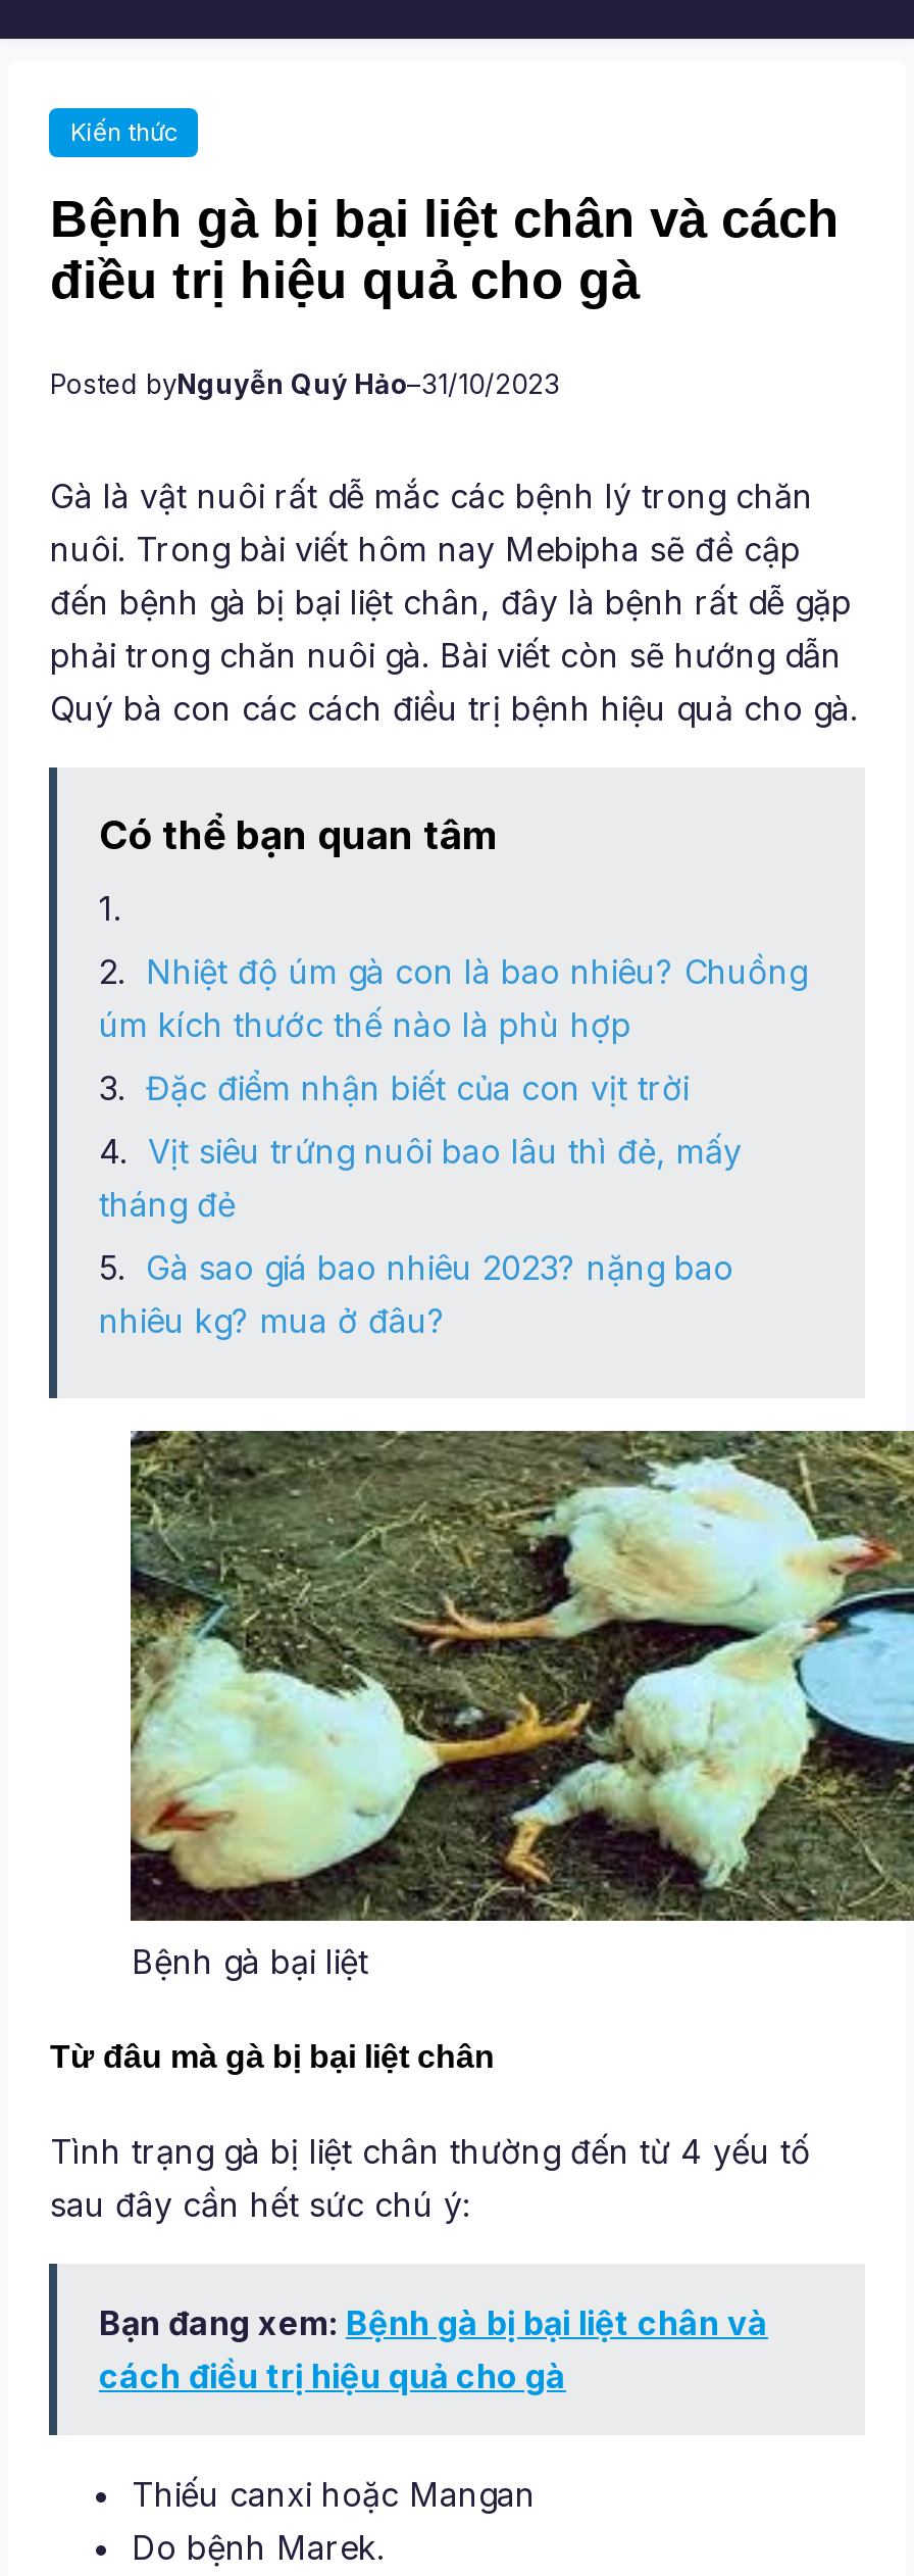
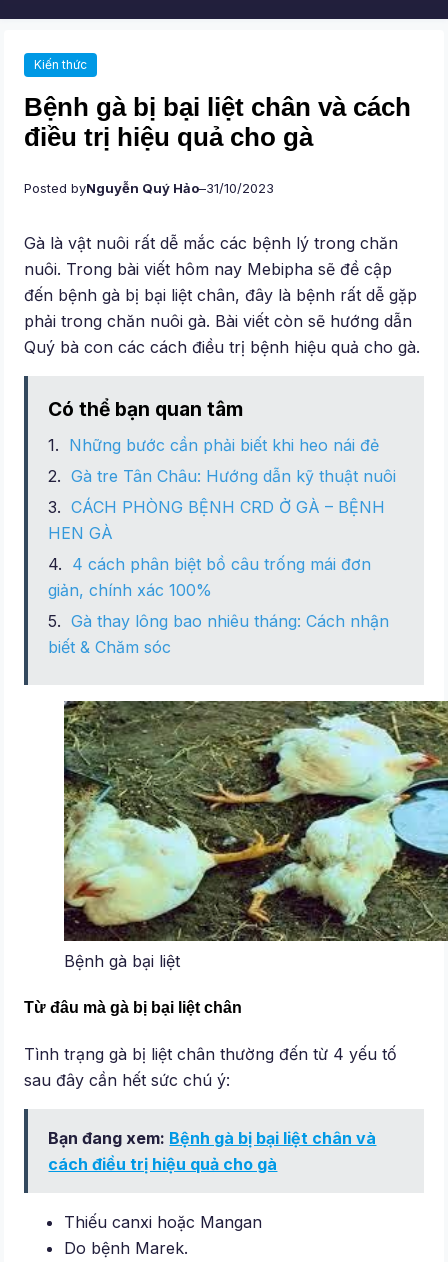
- Nhiệt độ úm gà con là bao nhiêu? Chuồng
- úm kích thước thế nào là phù hợp
- Đặc điểm nhận biết của con vịt trời
- Vịt siêu trứng nuôi bao lâu thì đẻ, mấy
- tháng đẻ
- Gà sao giá bao nhiêu 2023? nặng bao
- nhiêu kg? mua ở đâu?
+ Những bước cần phải biết khi heo nái đẻ
+ Gà tre Tân Châu: Hướng dẫn kỹ thuật nuôi
+ CÁCH PHÒNG BỆNH CRD Ở GÀ – BỆNH
+ HEN GÀ
+ 4 cách phân biệt bồ câu trống mái đơn
+ giản, chính xác 100%
+ Gà thay lông bao nhiêu tháng: Cách nhận
+ biết & Chăm sóc
